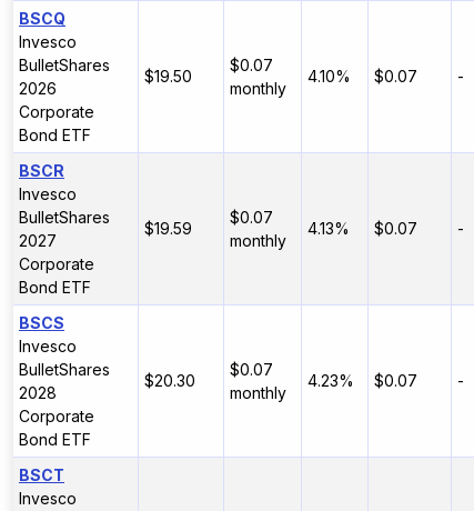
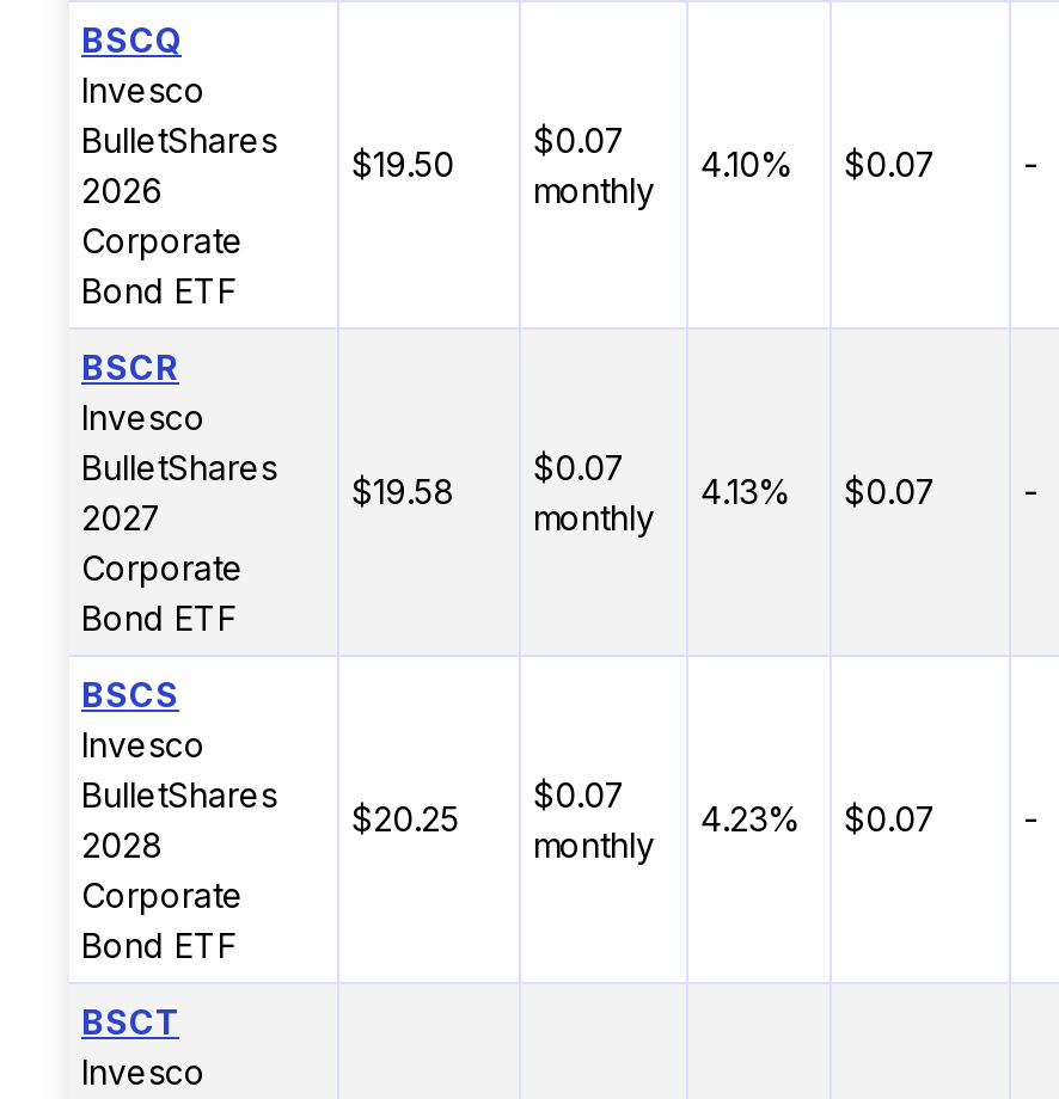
- $19.59
+ $19.58

- $20.30
+ $20.25
